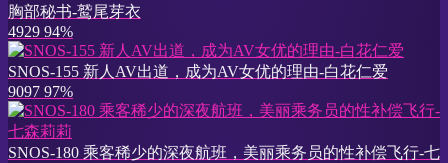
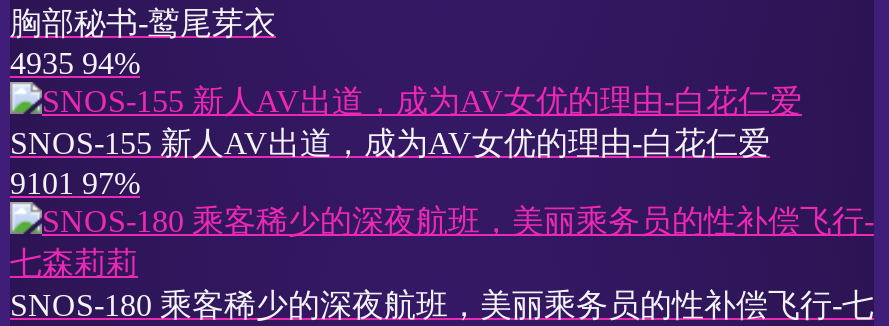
- 4929 94%
+ 4935 94%

- 9097 97%
+ 9101 97%
